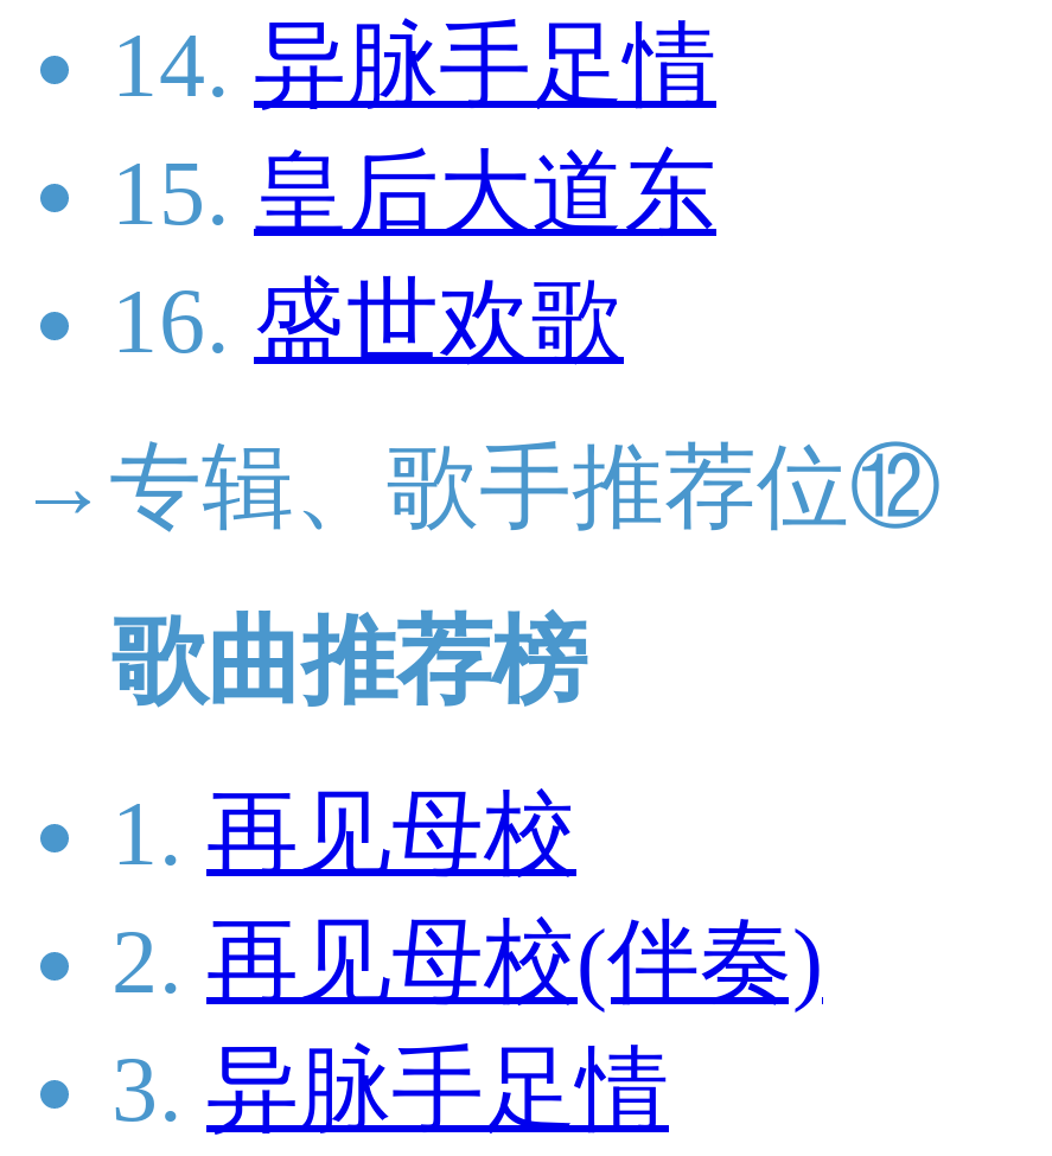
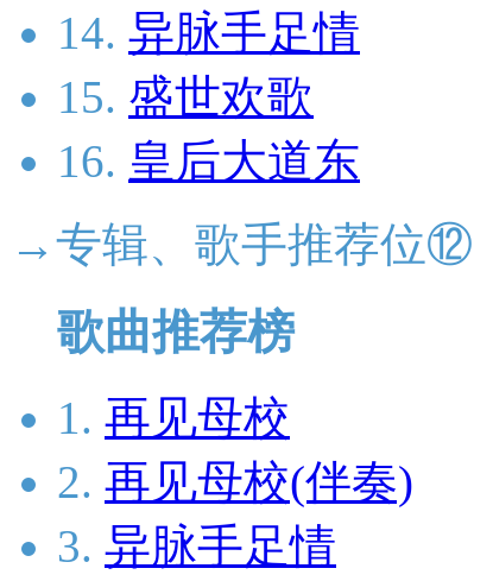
- 15. 皇后大道东
- 16. 盛世欢歌
+ 15. 盛世欢歌
+ 16. 皇后大道东
